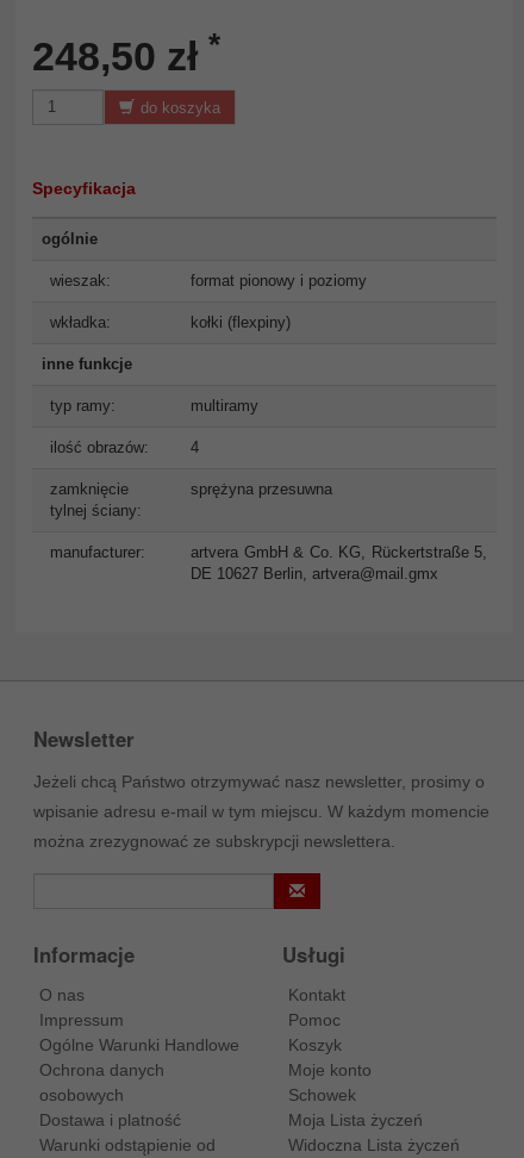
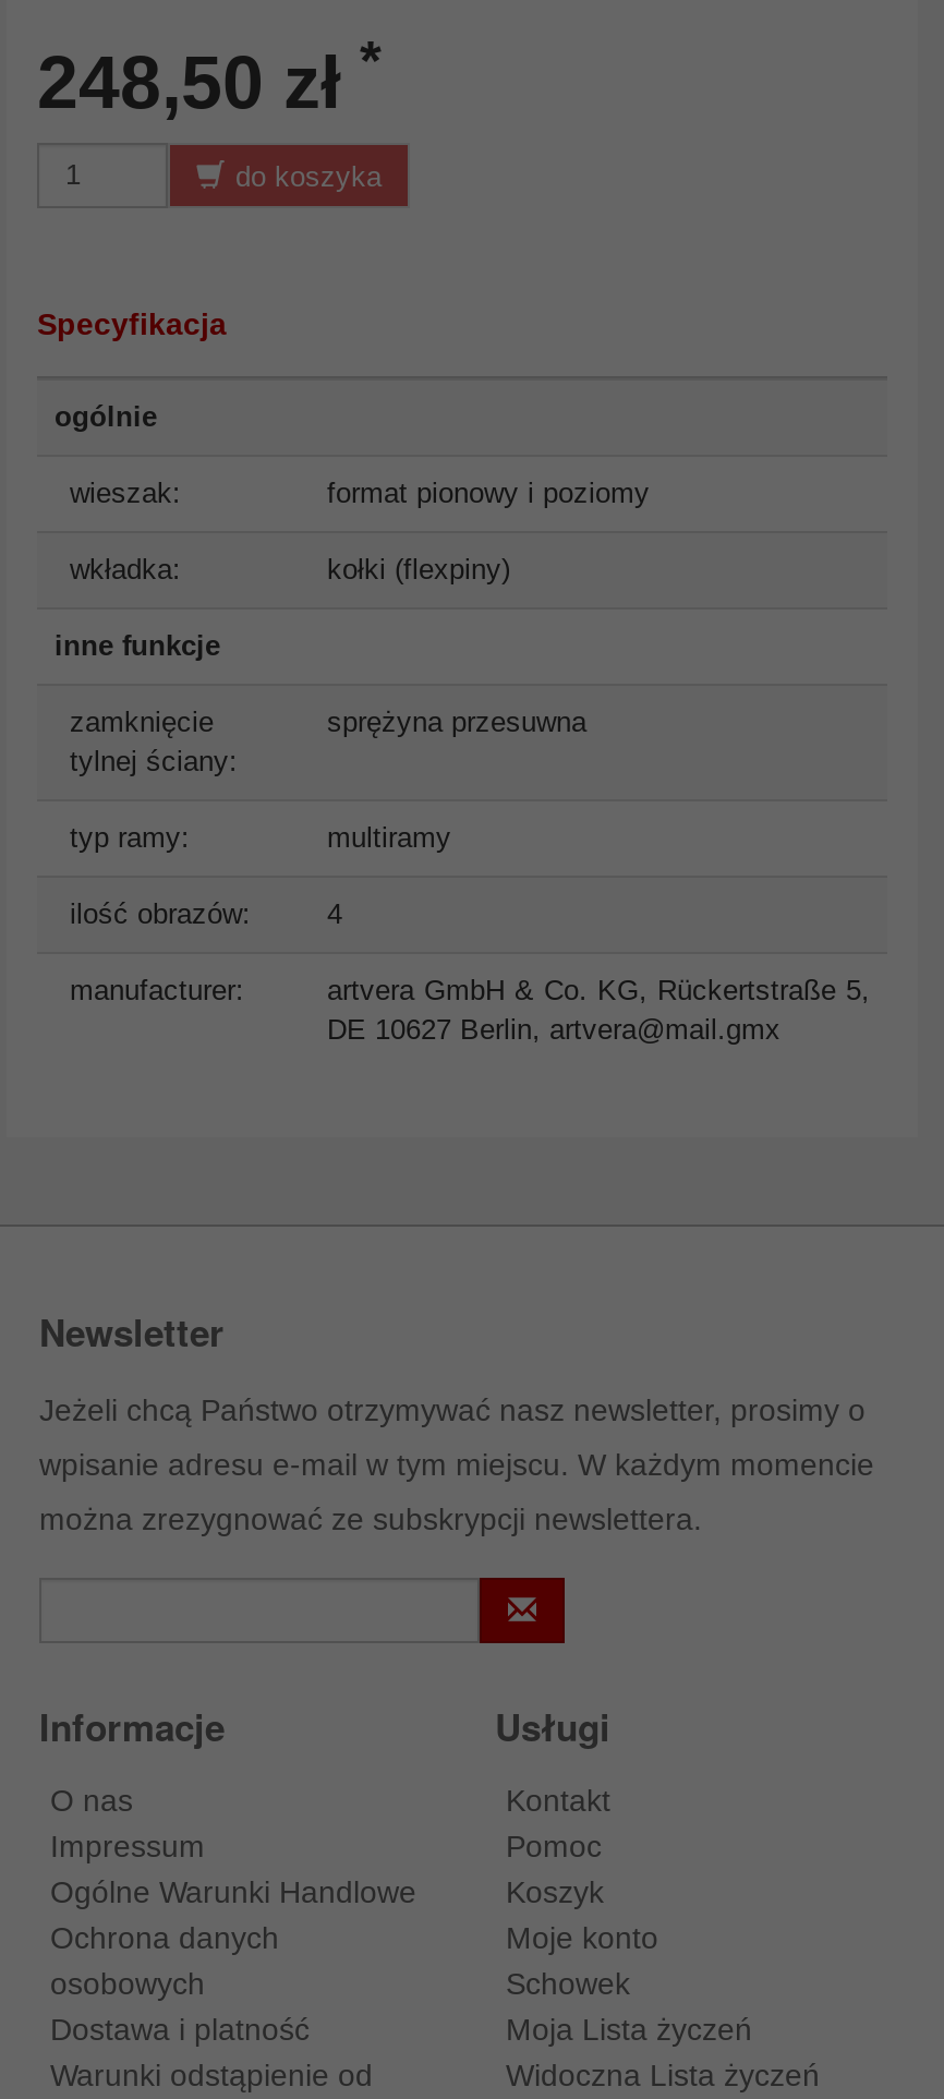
moved down: typ ramy: | multiramy | ilość obrazów: | 4

moved up: zamknięcie | tylnej ściany:

moved up: sprężyna przesuwna
